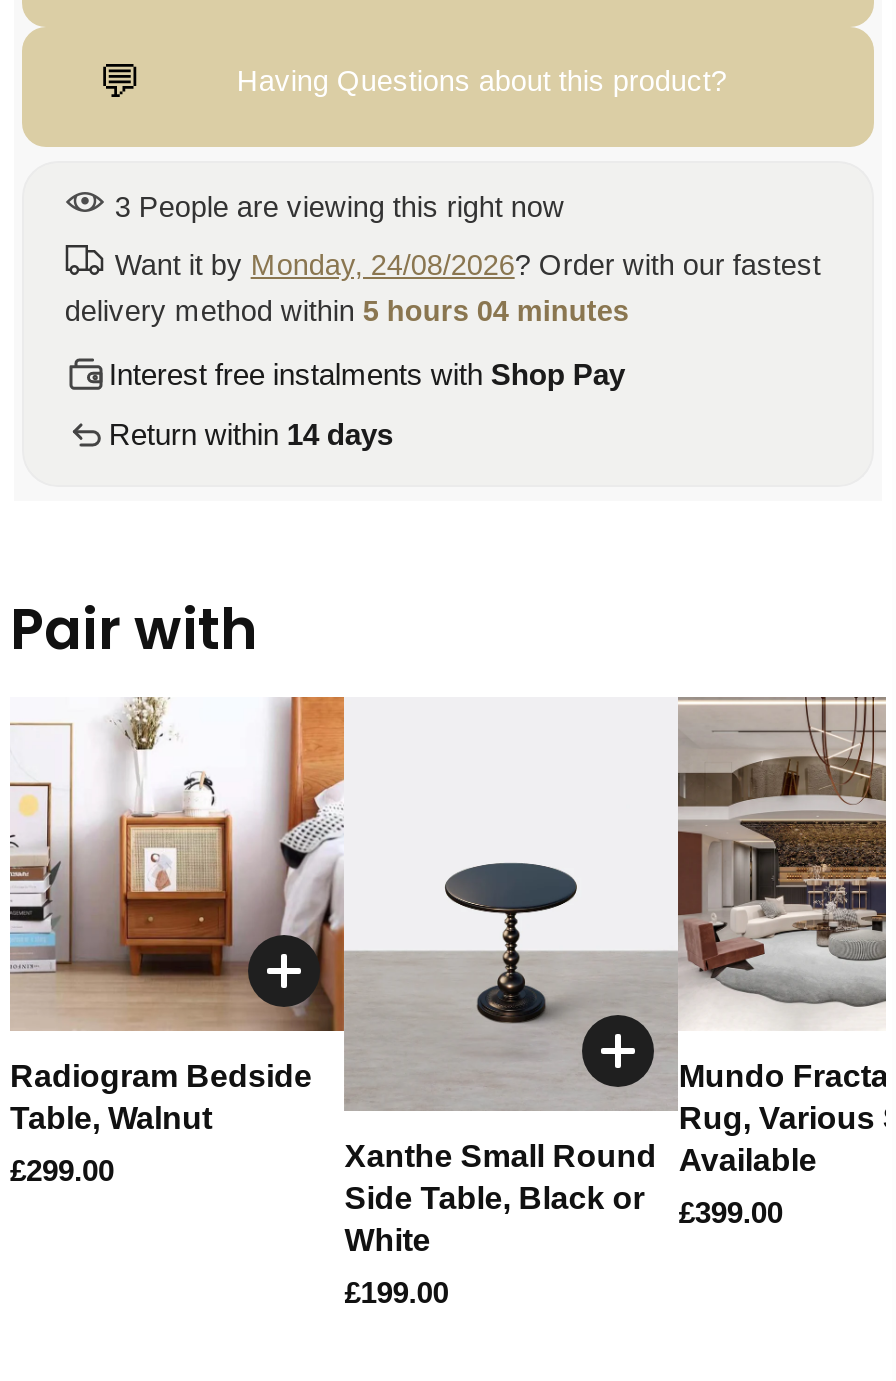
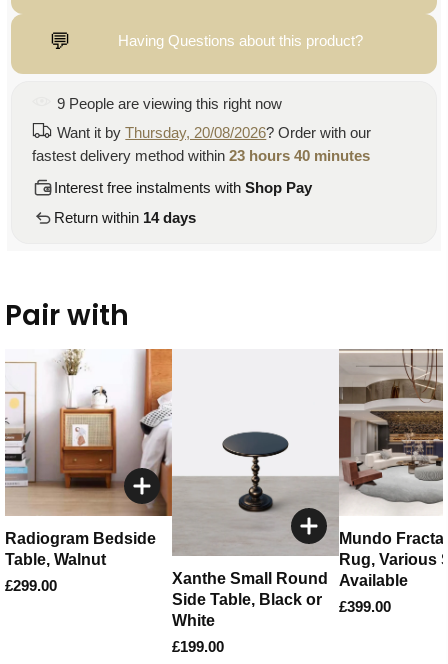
- 3 People are viewing this right now
+ 9 People are viewing this right now

- Want it by Monday, 24/08/2026? Order with our fastest
- delivery method within 5 hours 04 minutes
+ Want it by Thursday, 20/08/2026? Order with our
+ fastest delivery method within 23 hours 40 minutes
